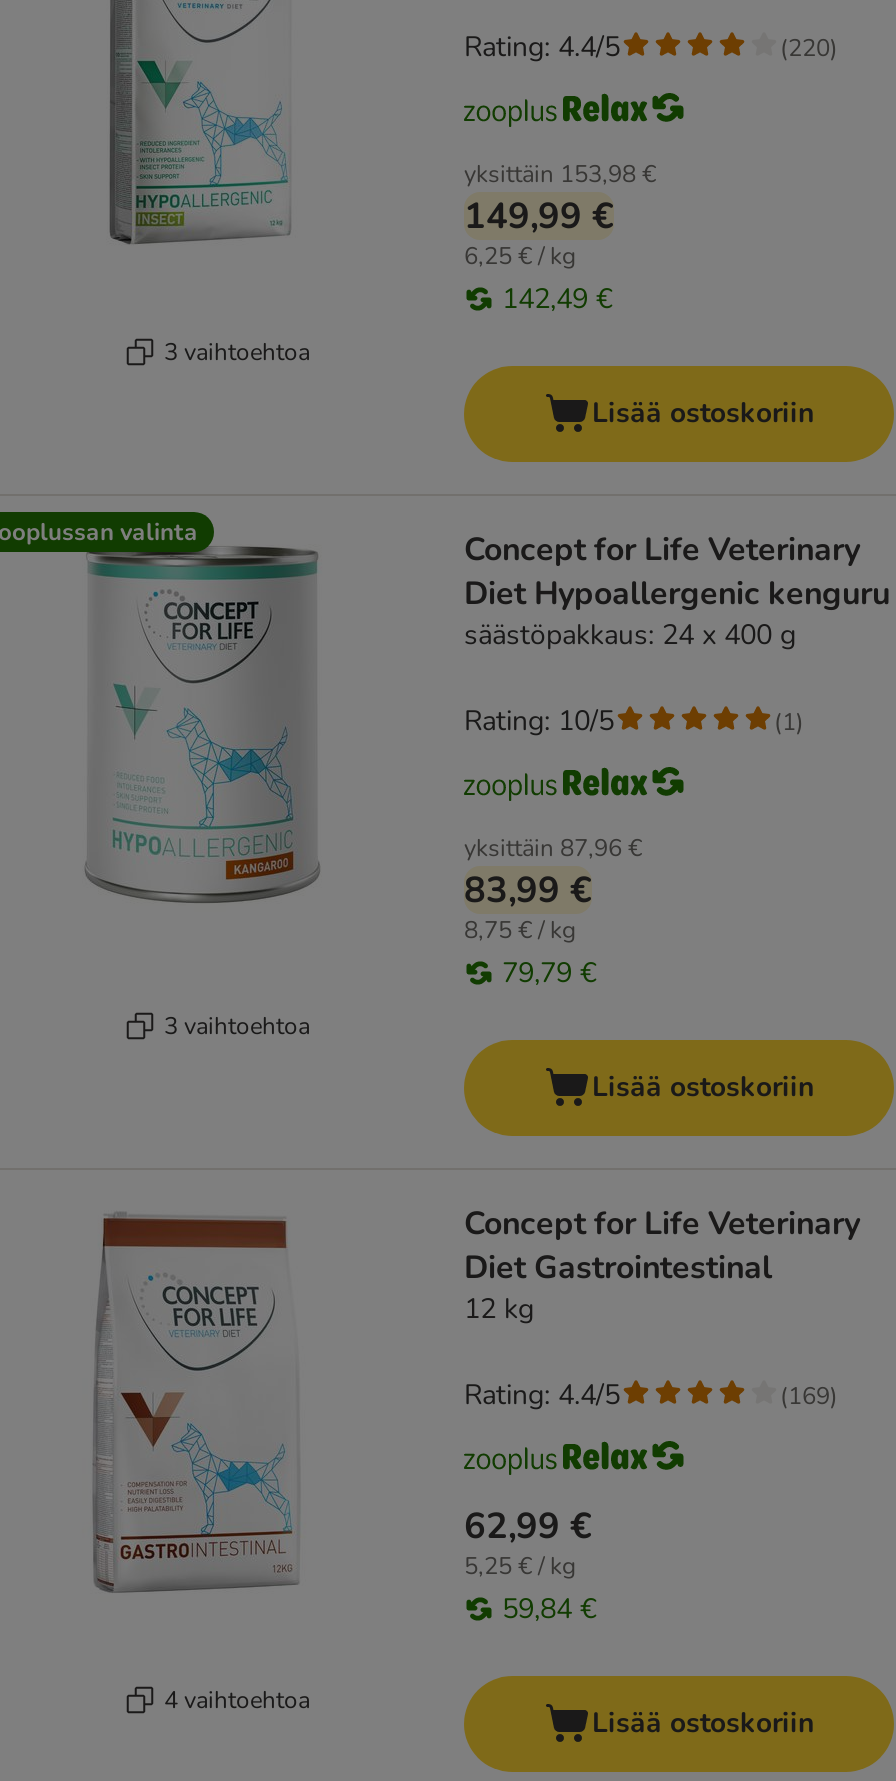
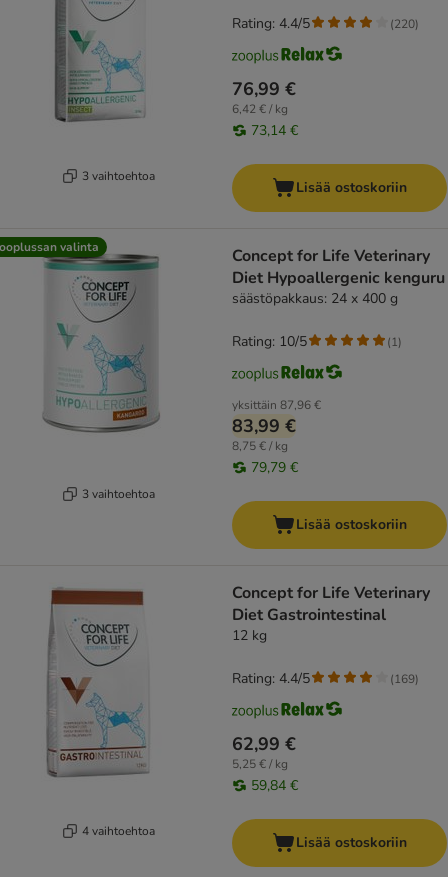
- yksittäin 153,98 €
- 149,99 €
- 6,25 € / kg
- 142,49 €
+ 76,99 €
+ 6,42 € / kg
+ 73,14 €
